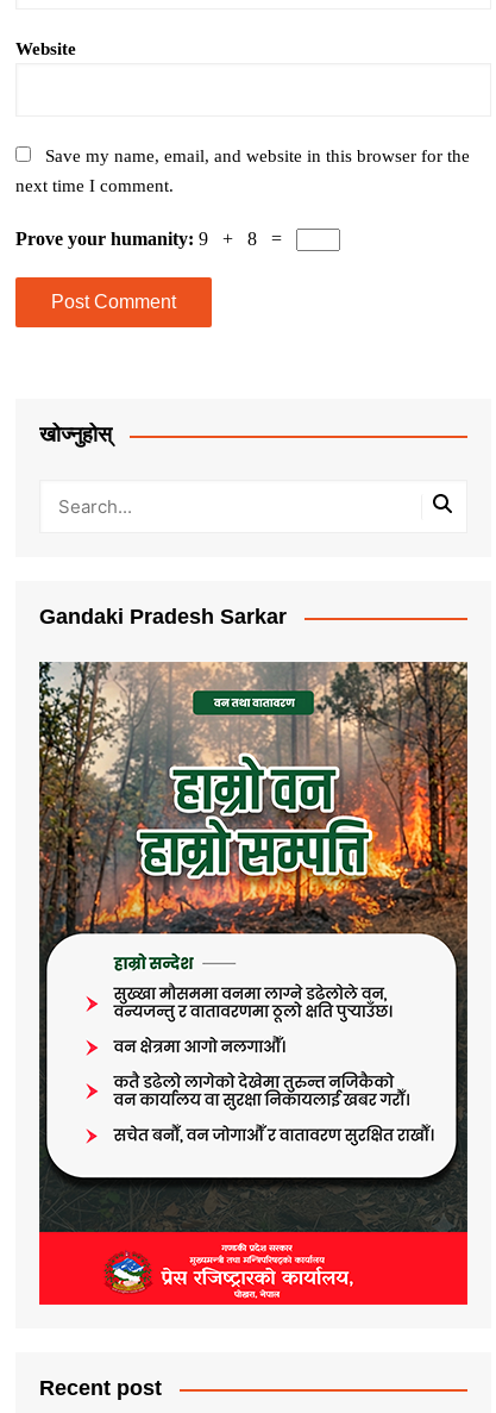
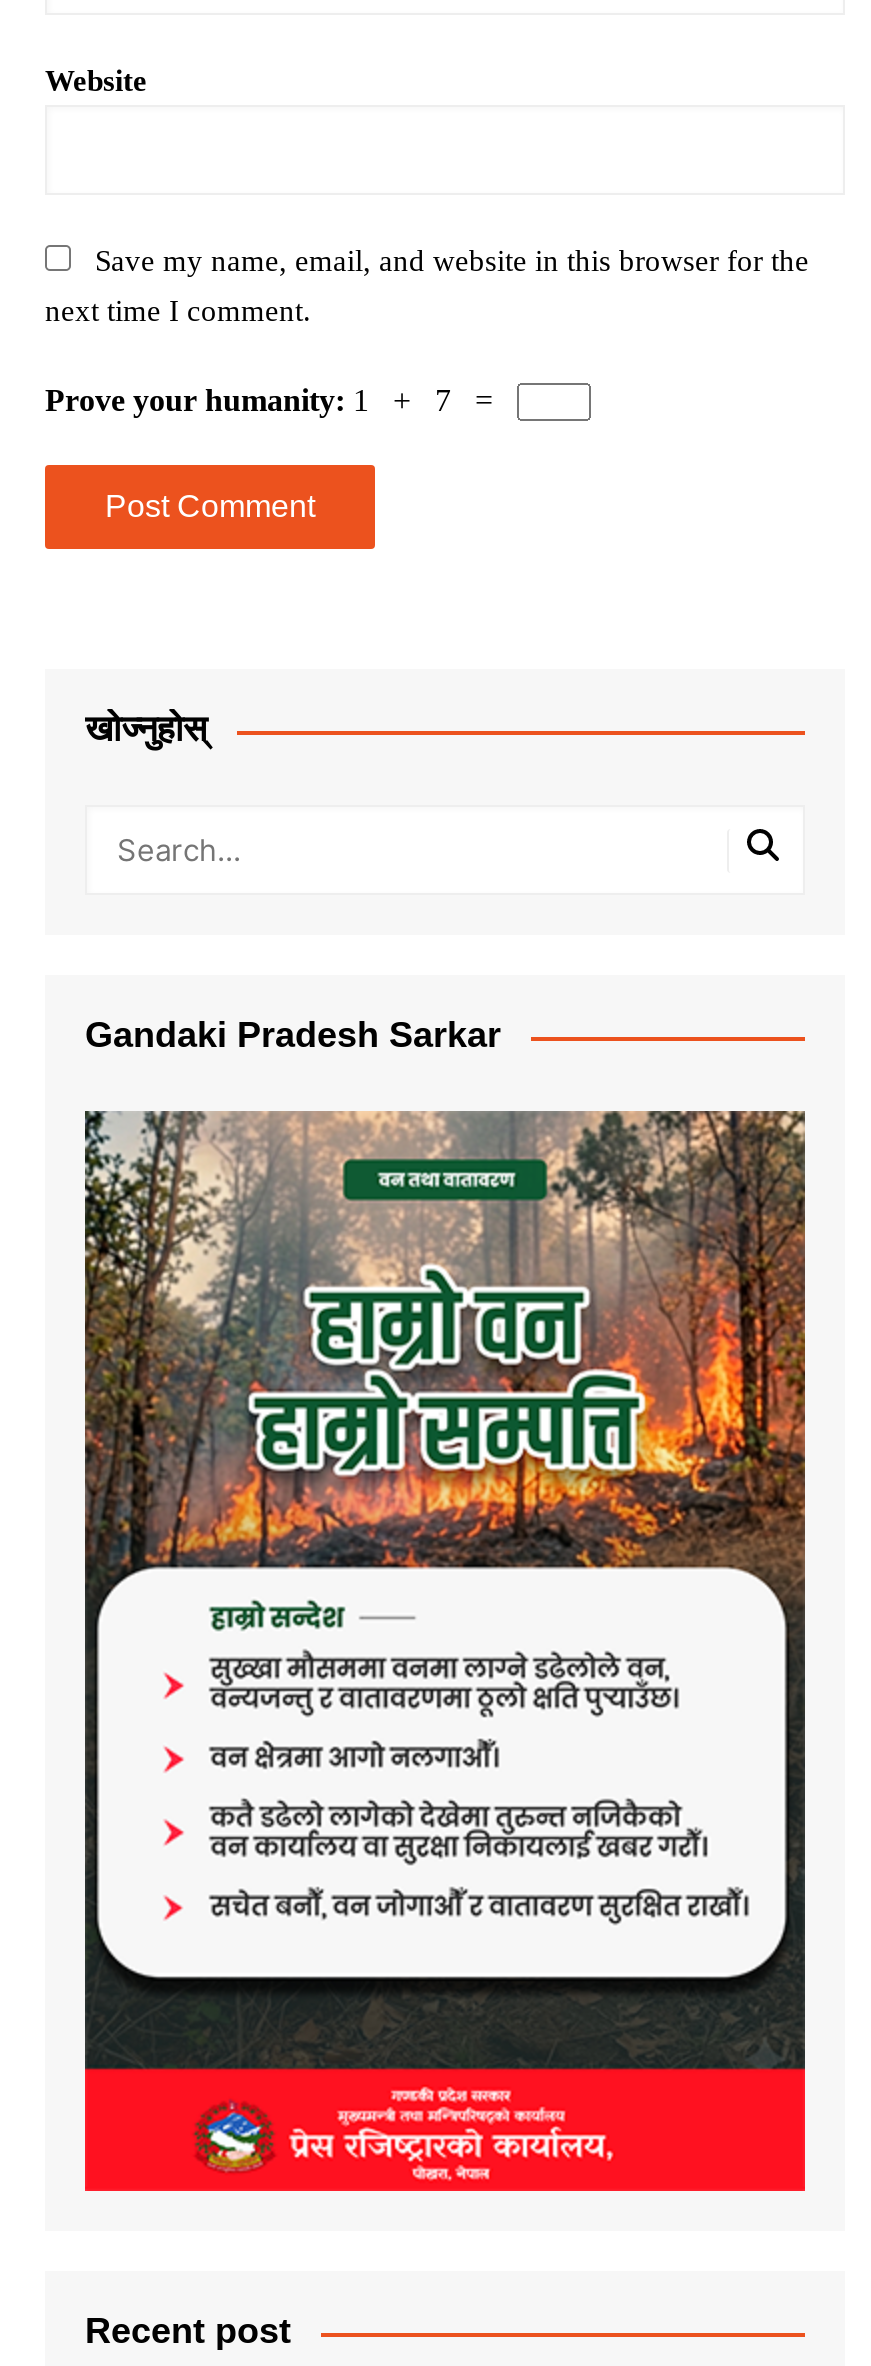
- Prove your humanity: 9 + 8 =
+ Prove your humanity: 1 + 7 =
